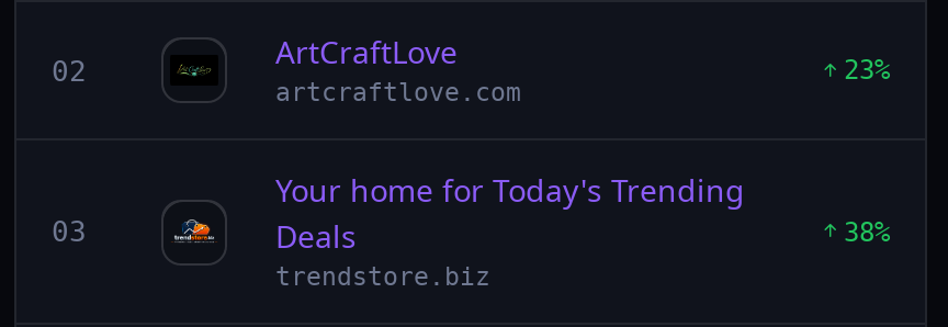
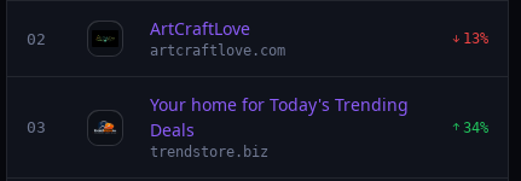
- 23%
+ 13%

- 38%
+ 34%
